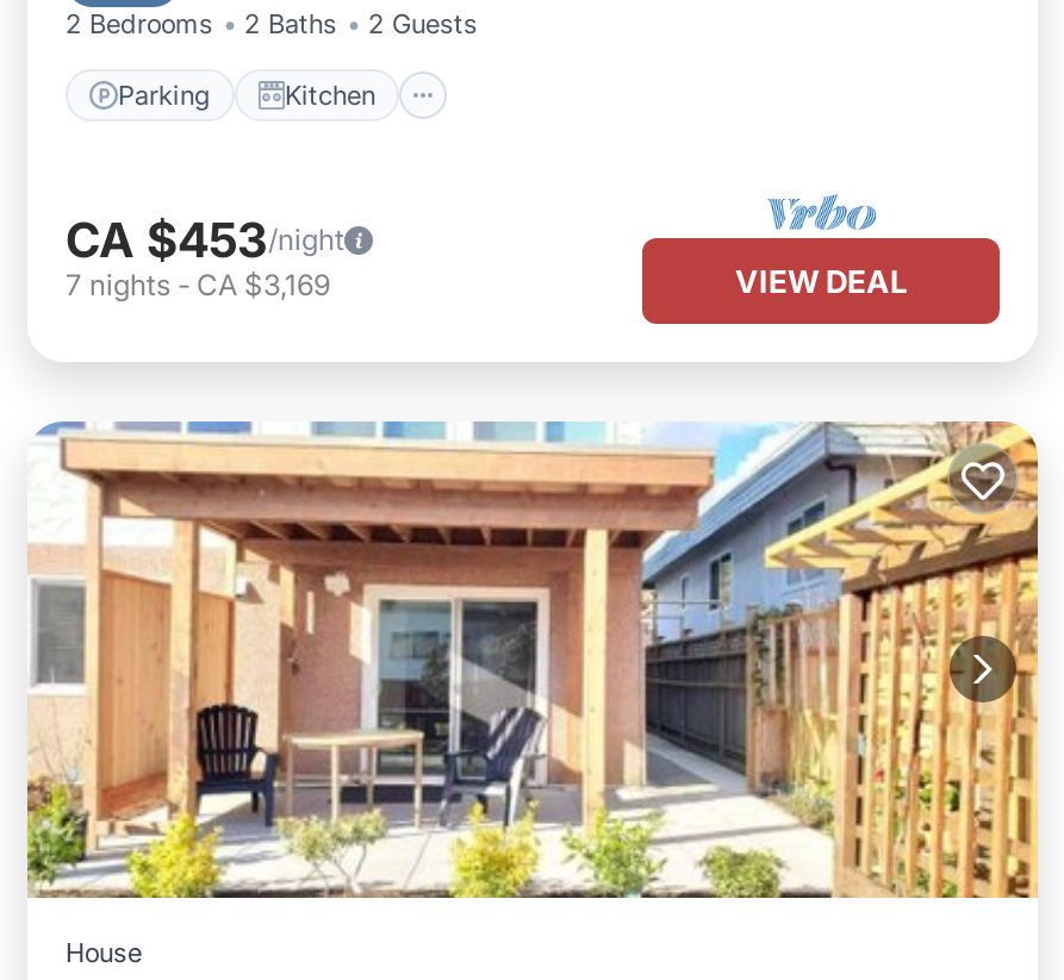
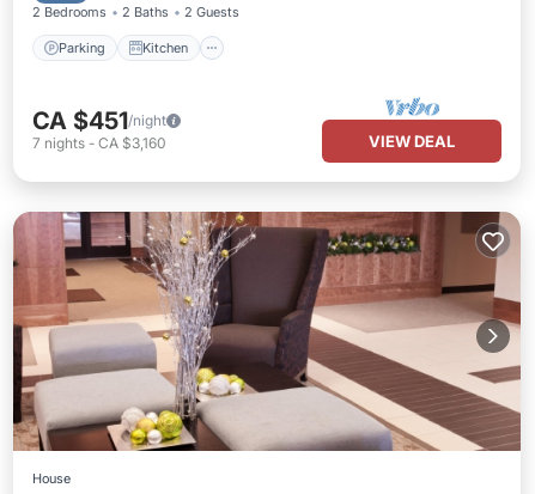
- CA $453/night
+ CA $451/night

- 7 nights - CA $3,169
+ 7 nights - CA $3,160

- [image]
+ [image]
